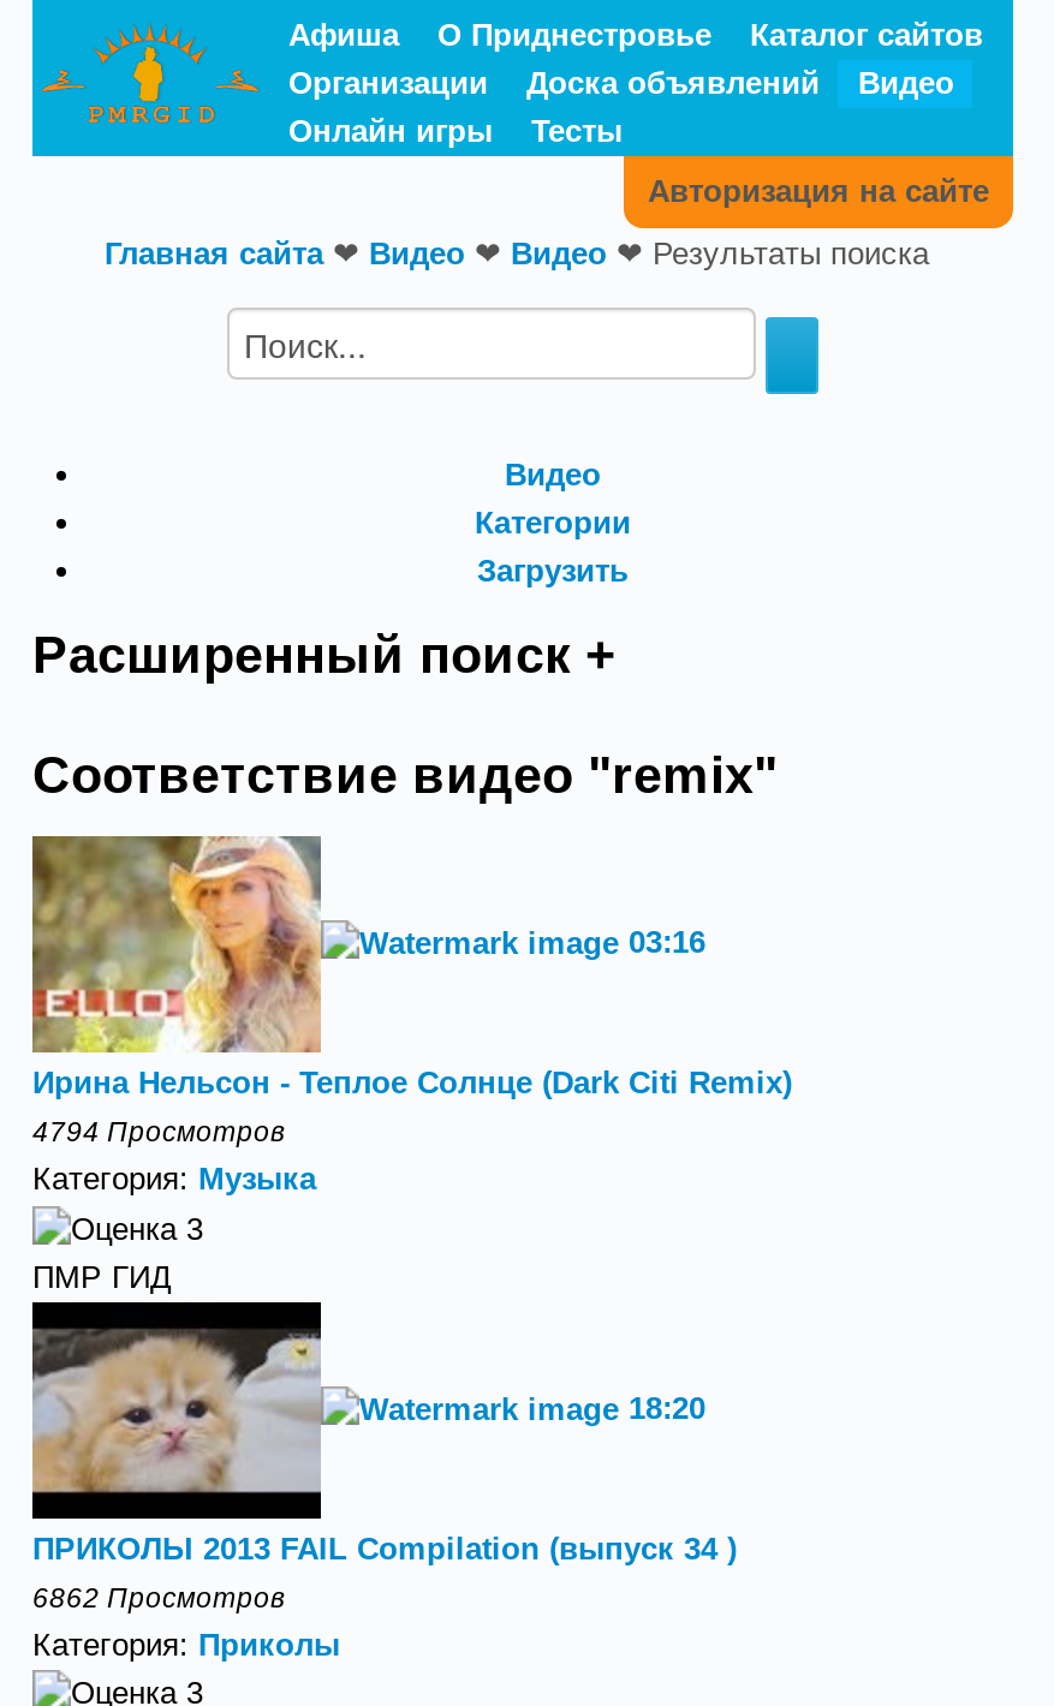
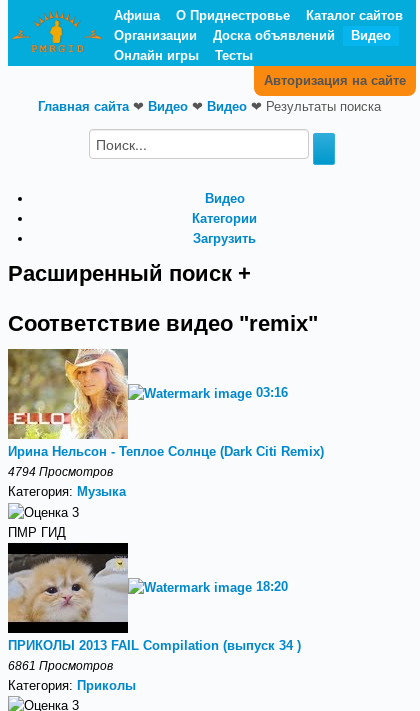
- 6862 Просмотров
+ 6861 Просмотров
